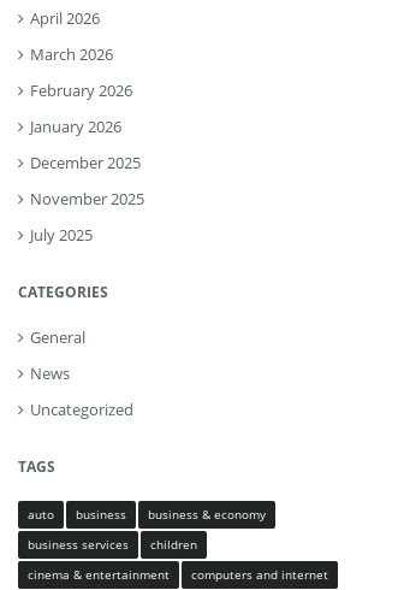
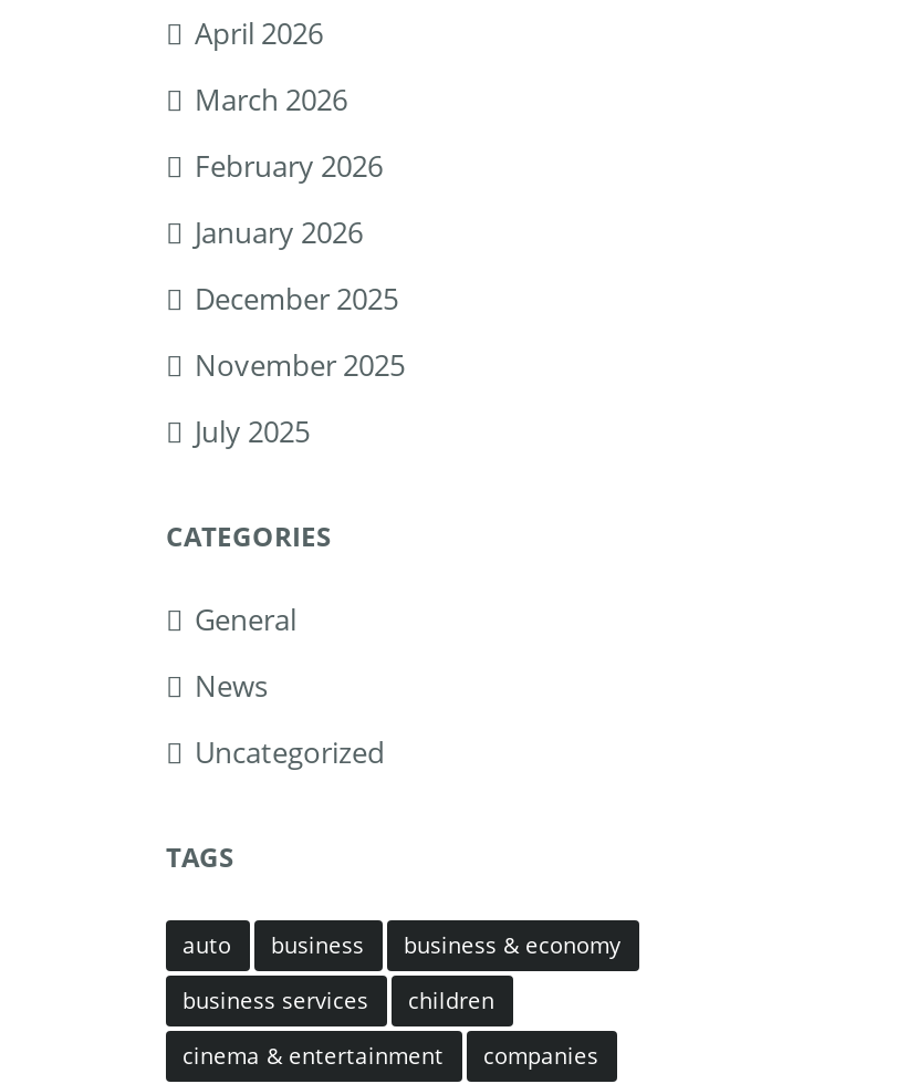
- computers and internet
+ companies
